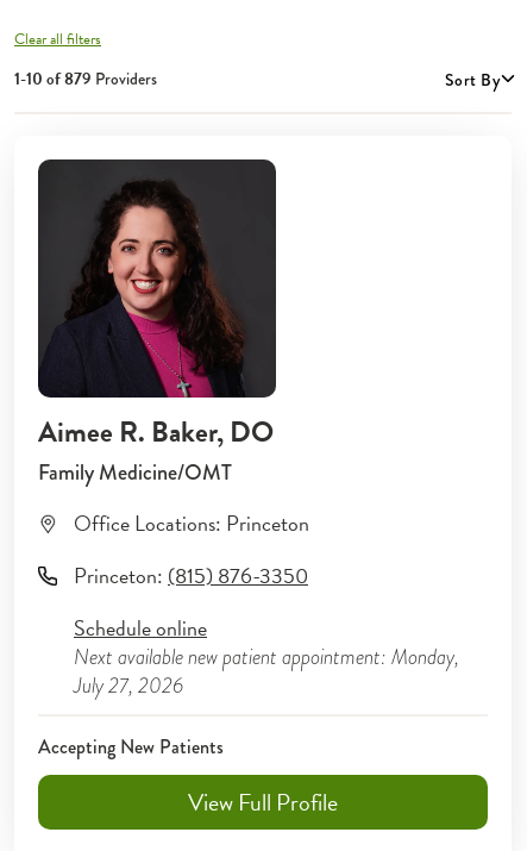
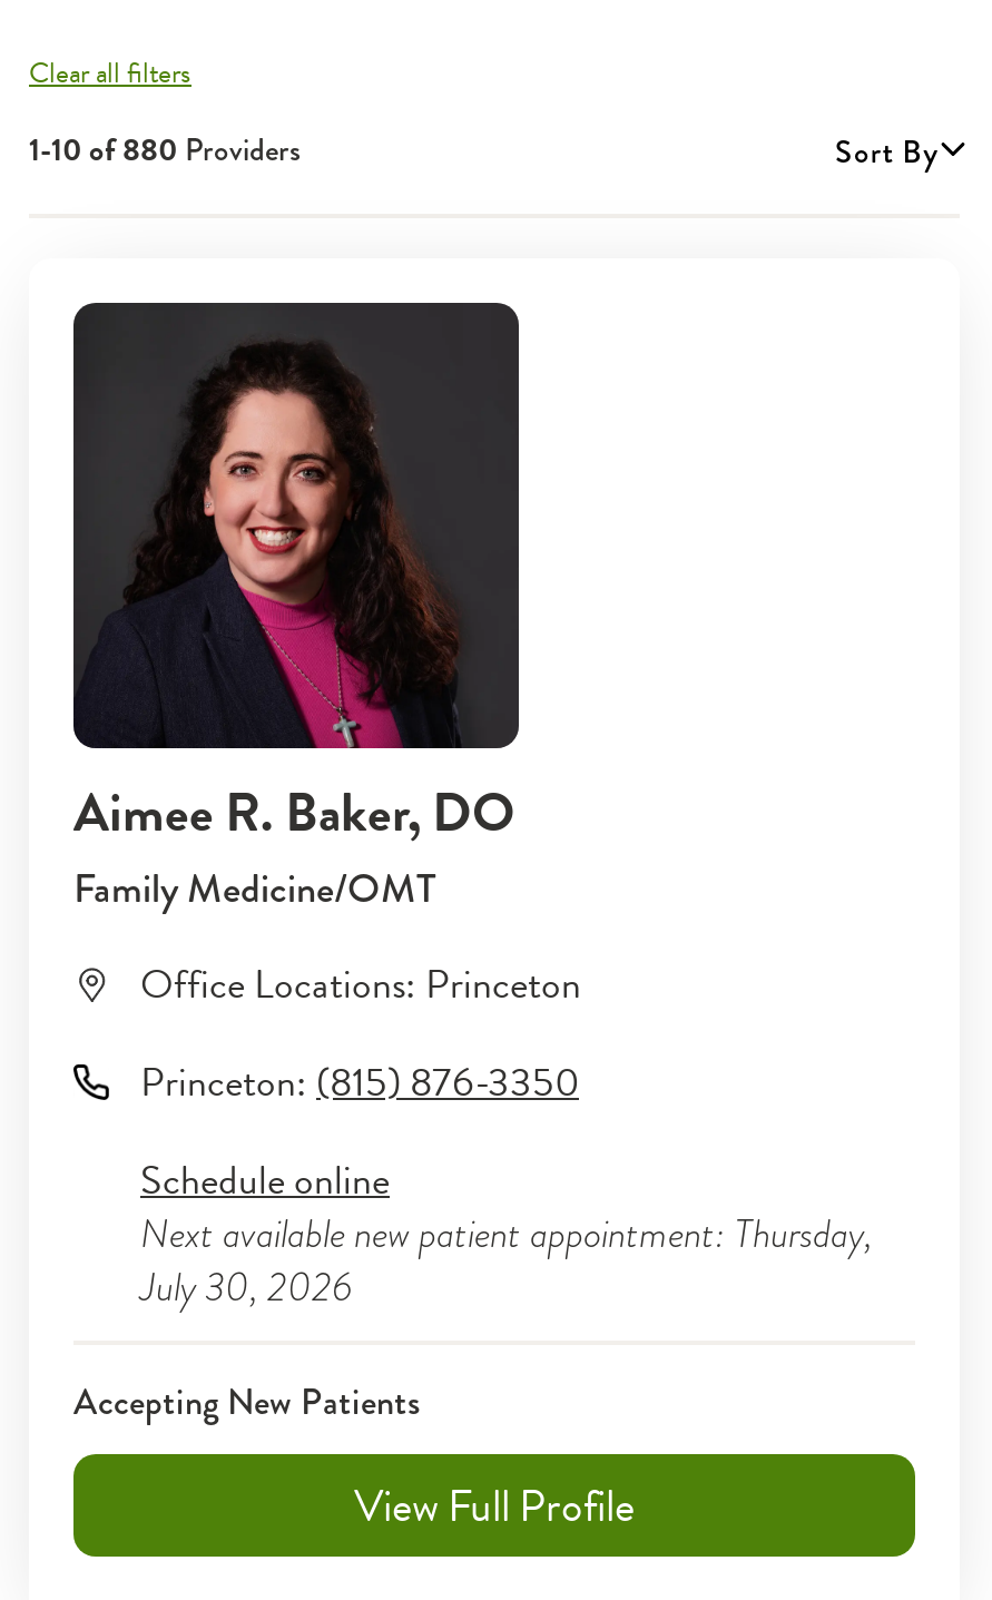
- 1-10 of879 Providers
+ 1-10 of880 Providers

- Next available new patient appointment: Monday,
+ Next available new patient appointment: Thursday,

- July 27, 2026
+ July 30, 2026
